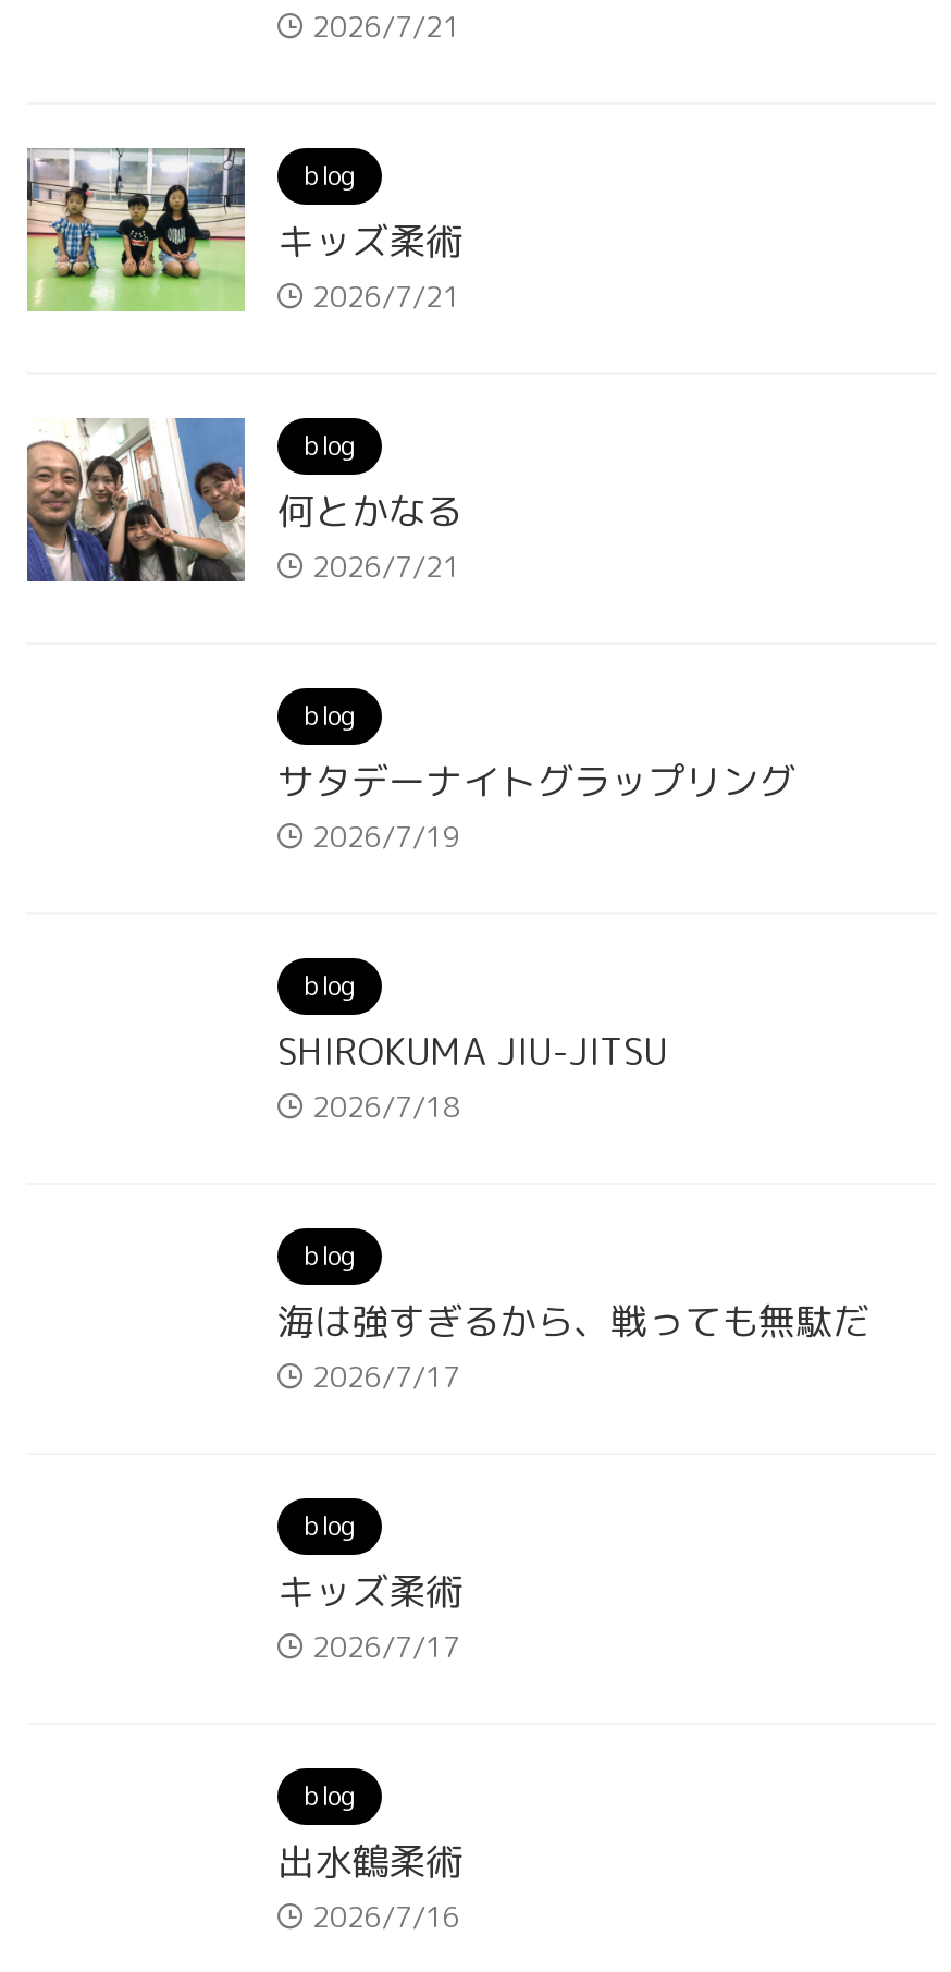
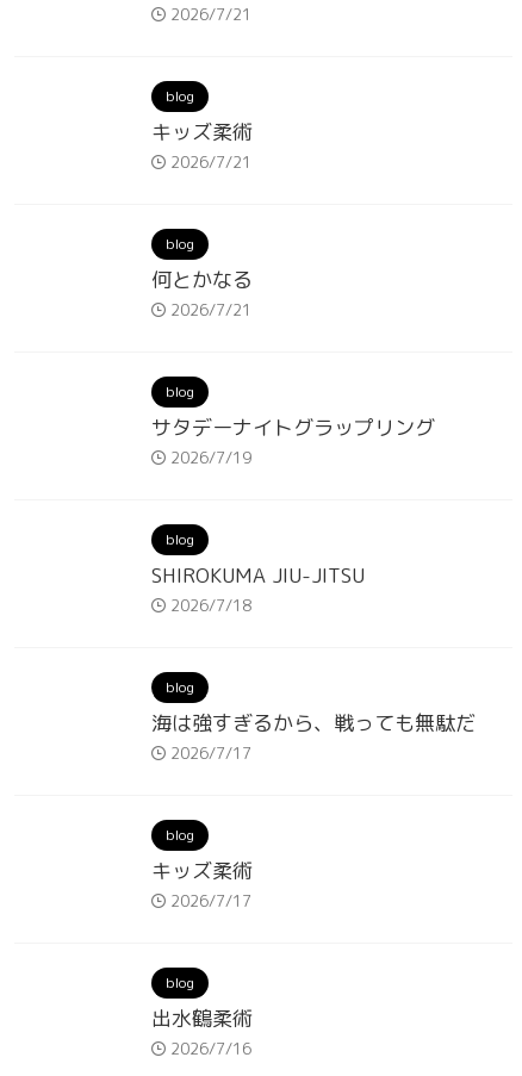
- [image]

- [image]
